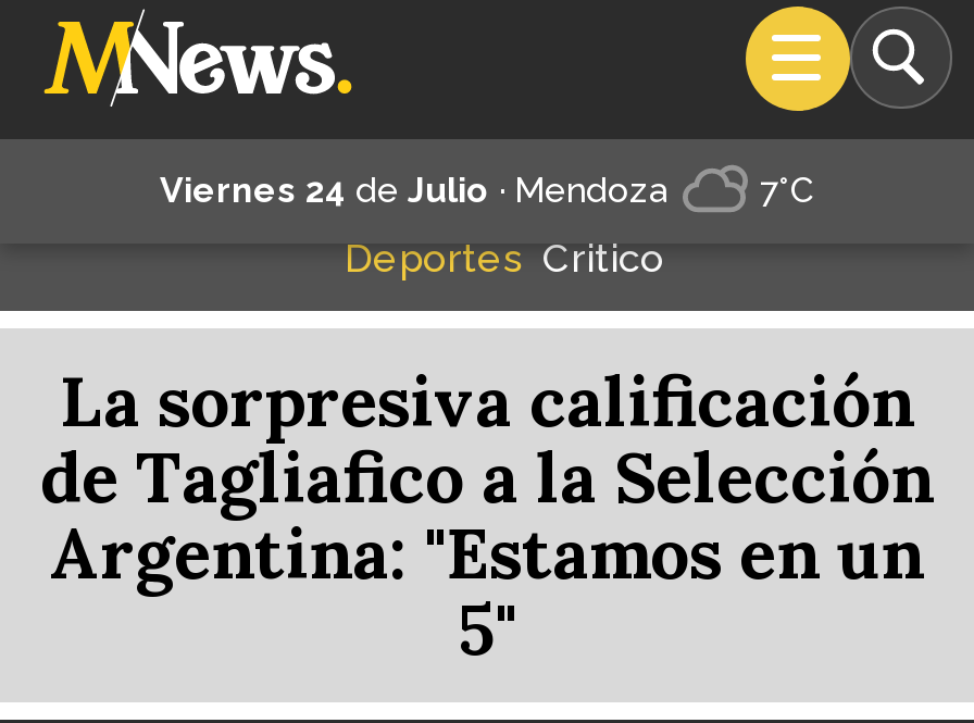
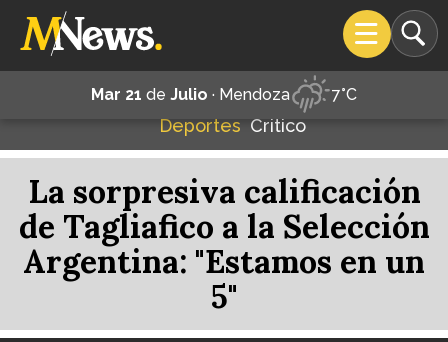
- Viernes 24 de Julio · Mendoza
+ Mar 21 de Julio · Mendoza
